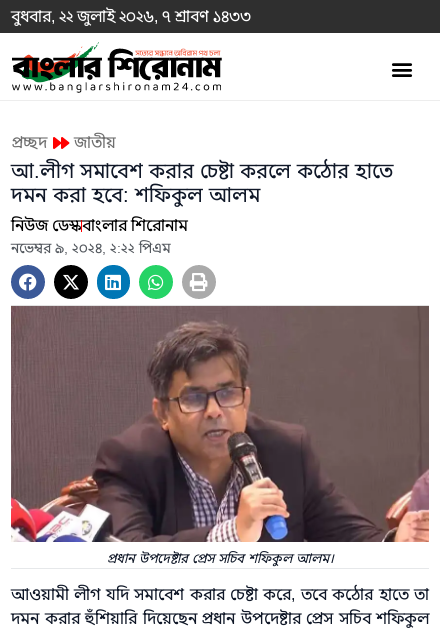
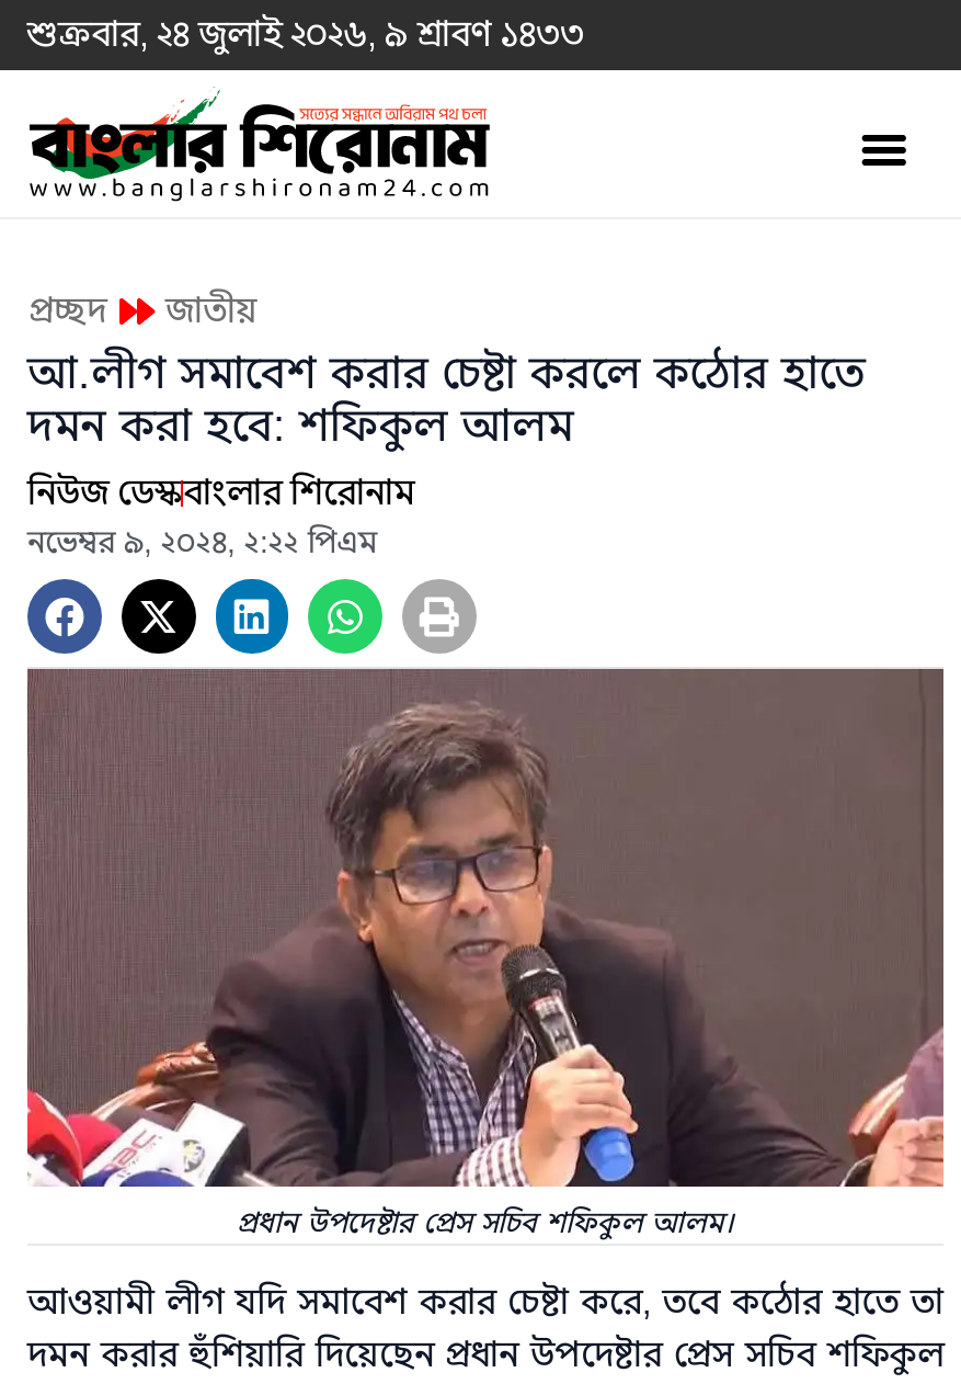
- বুধবার, ২২ জুলাই ২০২৬, ৭ শ্রাবণ ১৪৩৩
+ শুক্রবার, ২৪ জুলাই ২০২৬, ৯ শ্রাবণ ১৪৩৩
